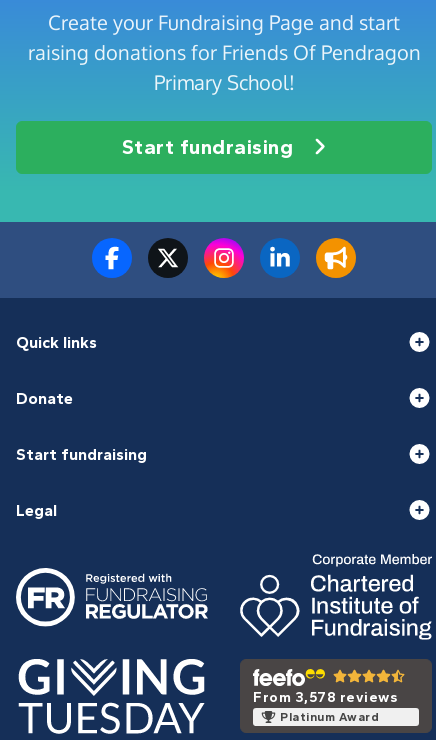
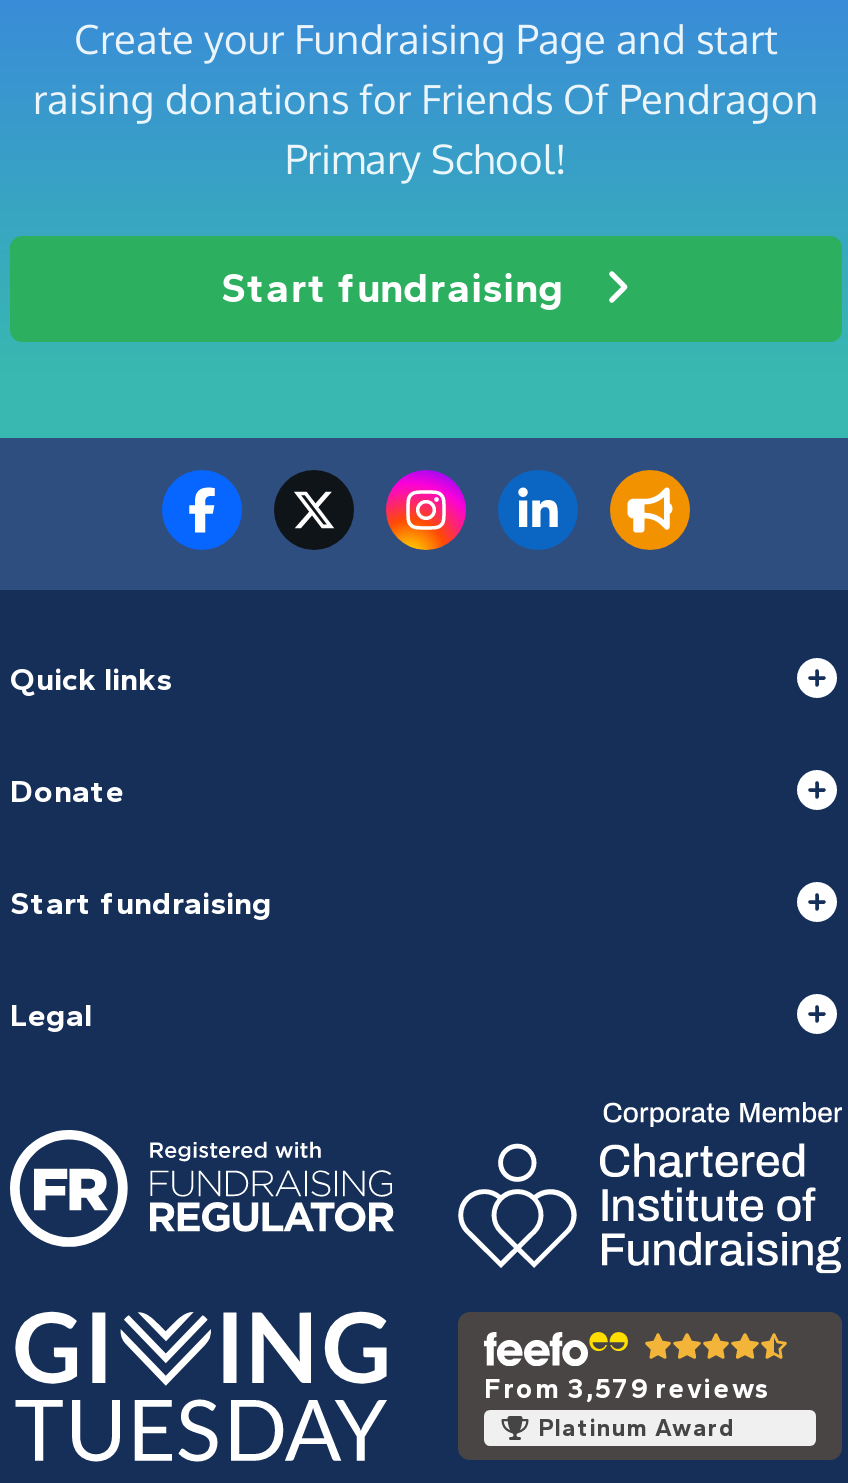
- From 3,578 reviews
+ From 3,579 reviews
